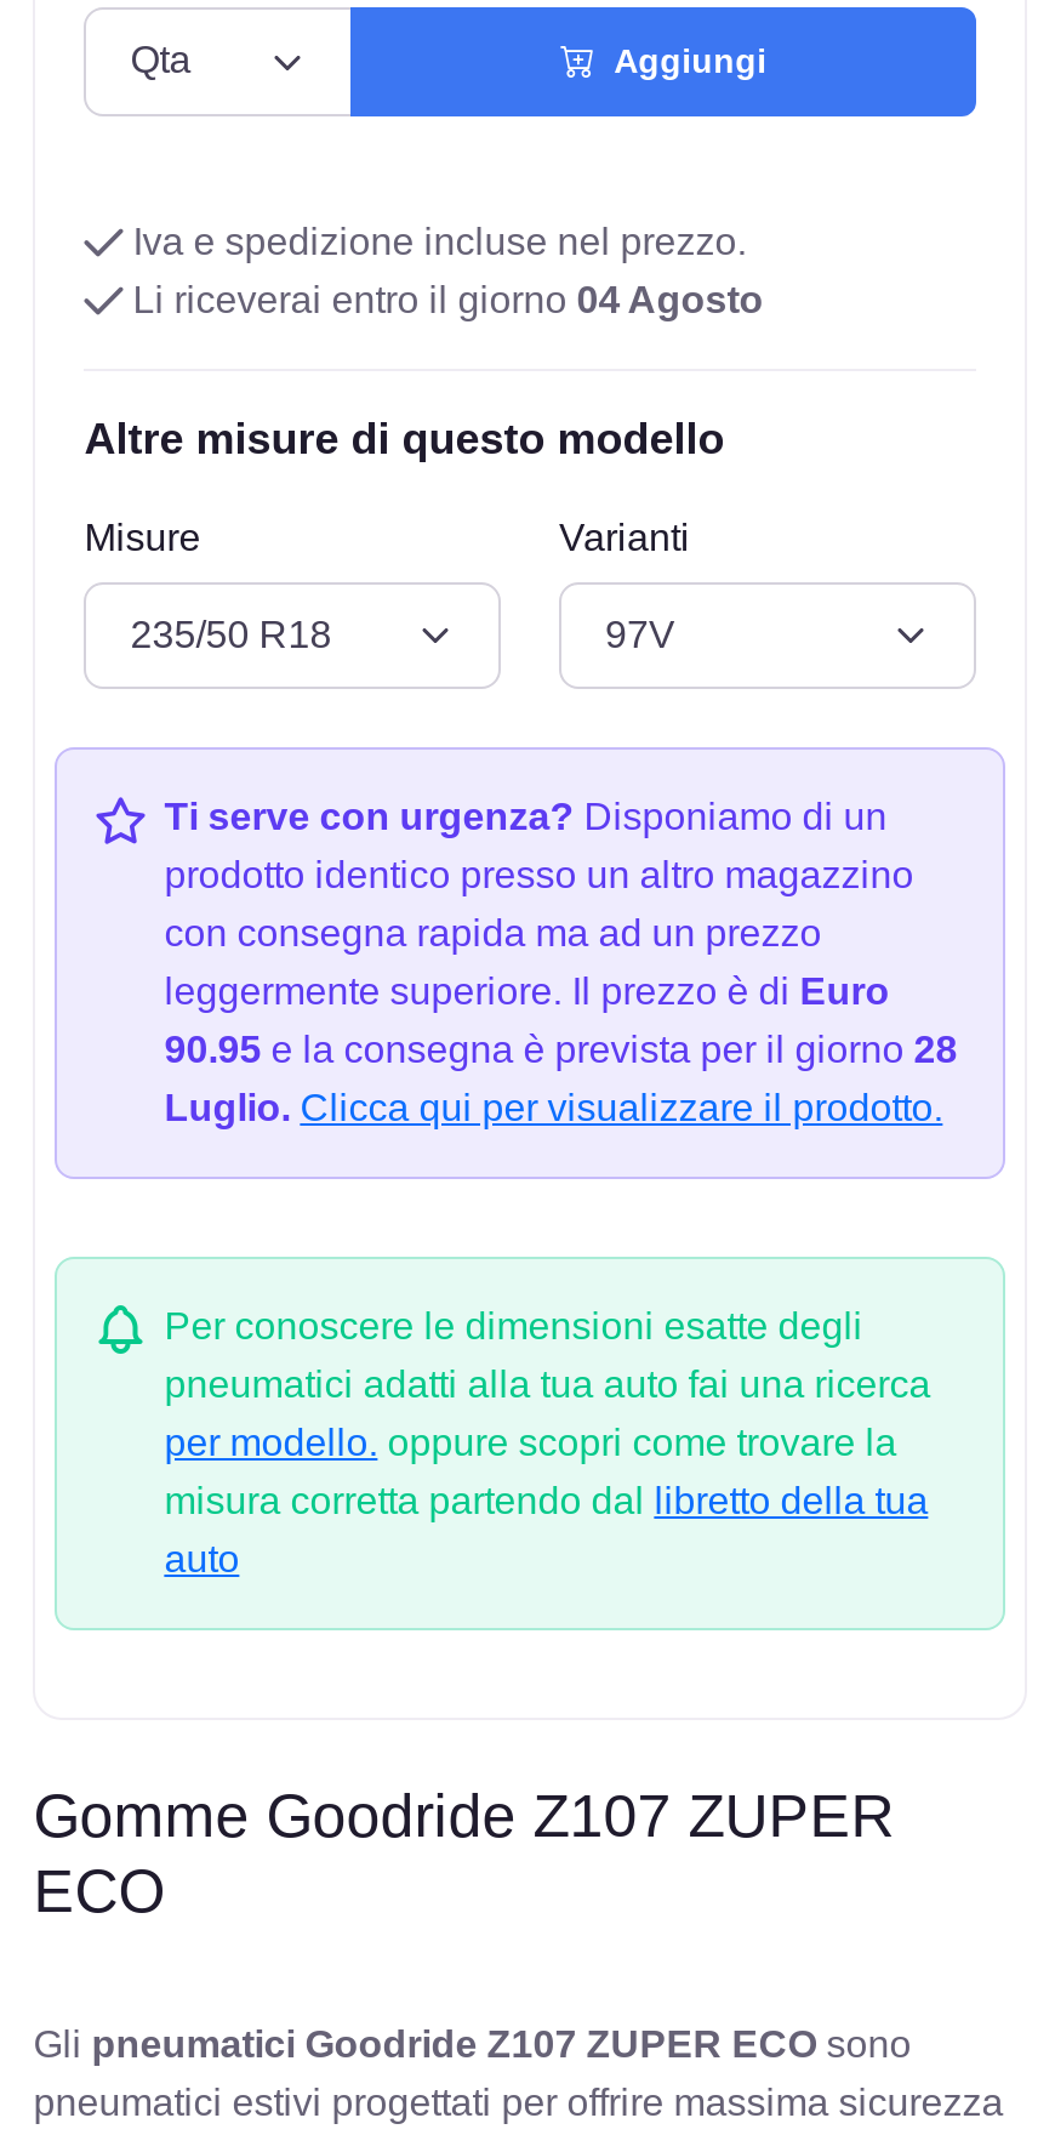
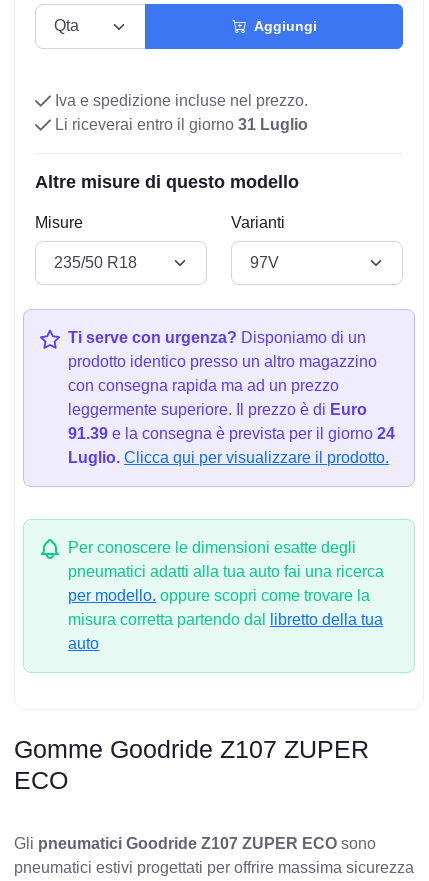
- Li riceverai entro il giorno 04 Agosto
+ Li riceverai entro il giorno 31 Luglio

- 90.95 e la consegna è prevista per il giorno 28
+ 91.39 e la consegna è prevista per il giorno 24
